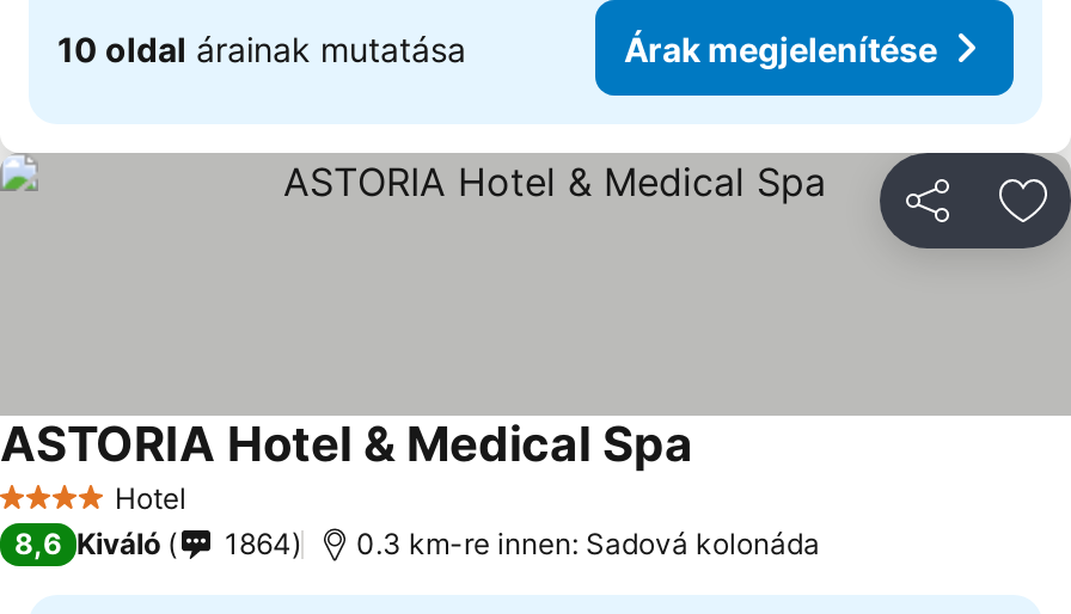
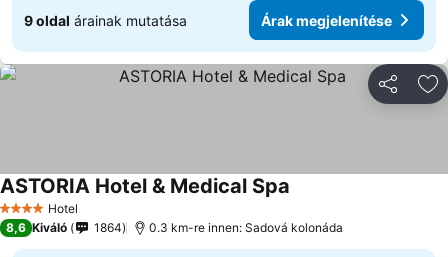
- 10 oldal árainak mutatása
+ 9 oldal árainak mutatása
